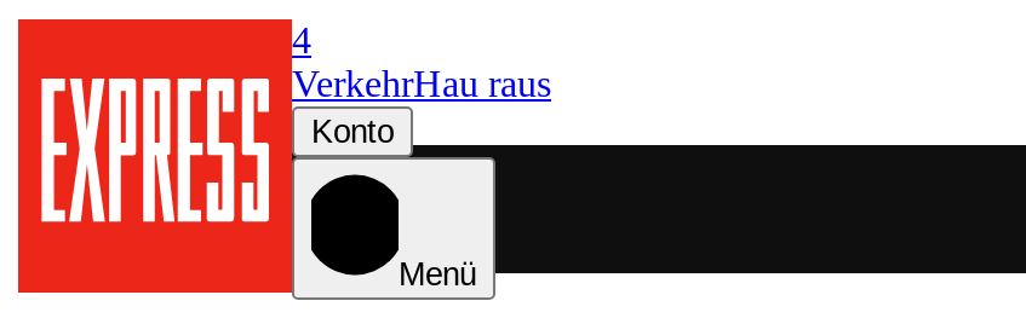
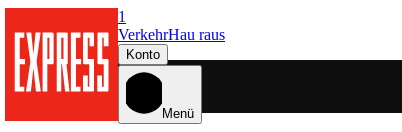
- 4
+ 1
